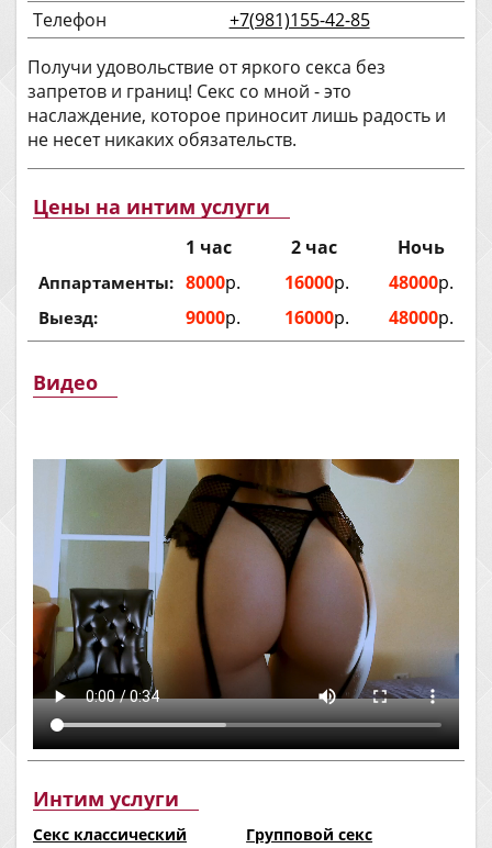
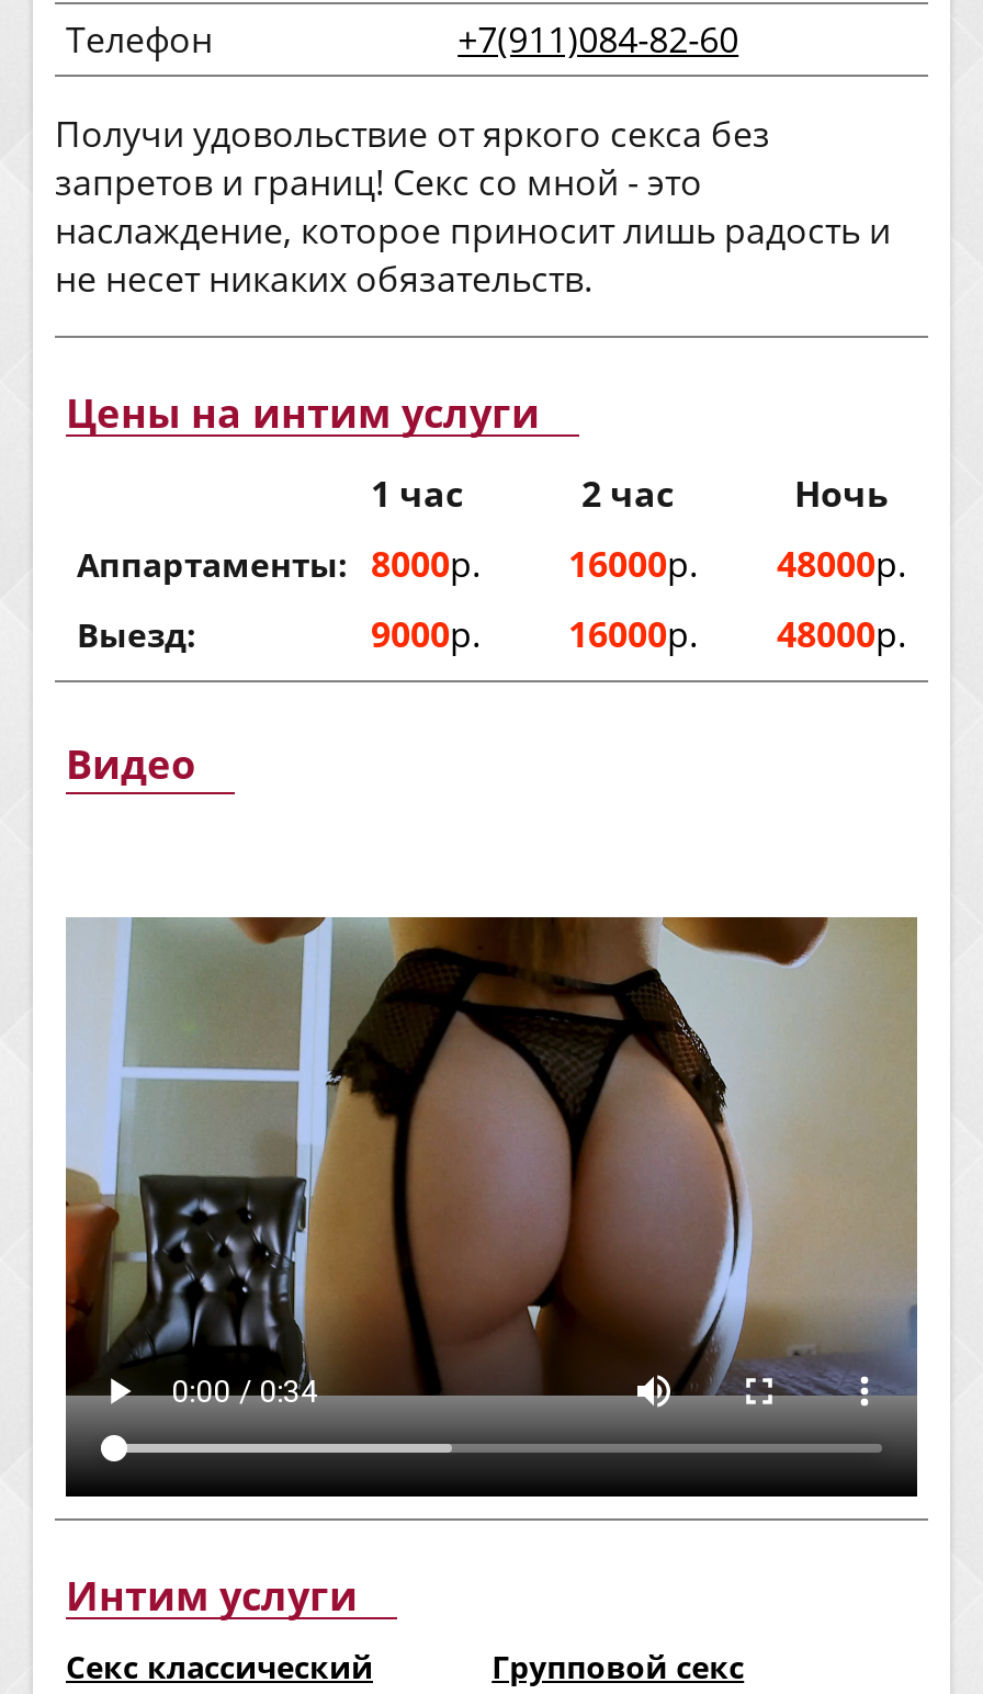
- +7(981)155-42-85
+ +7(911)084-82-60
